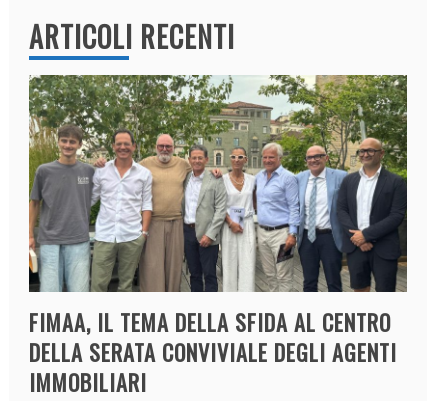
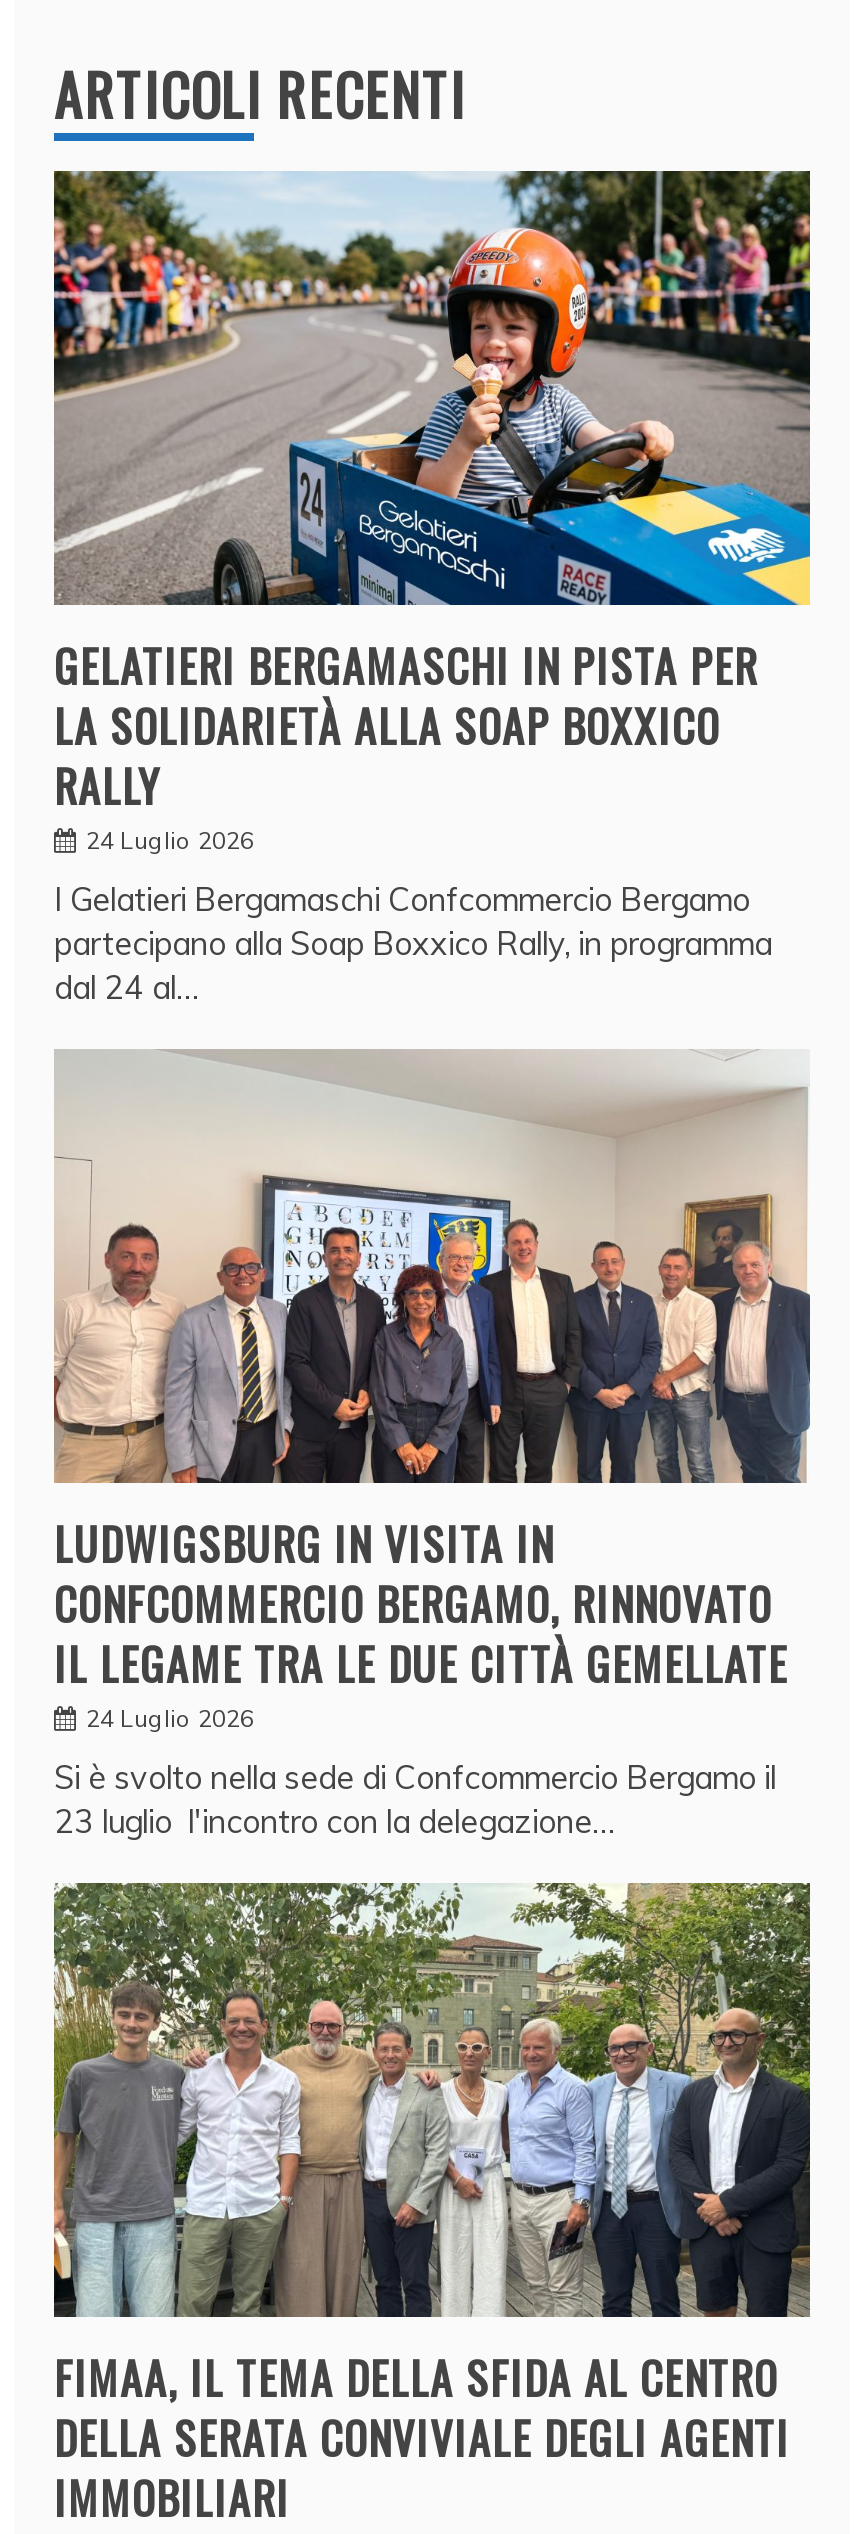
+ [image]
+ GELATIERI BERGAMASCHI IN PISTA PER
+ LA SOLIDARIETÀ ALLA SOAP BOXXICO
+ RALLY
+ 24 Luglio 2026
+ I Gelatieri Bergamaschi Confcommercio Bergamo
+ partecipano alla Soap Boxxico Rally, in programma
+ dal 24 al…

+ [image]
+ LUDWIGSBURG IN VISITA IN
+ CONFCOMMERCIO BERGAMO, RINNOVATO
+ IL LEGAME TRA LE DUE CITTÀ GEMELLATE
+ 24 Luglio 2026
+ Si è svolto nella sede di Confcommercio Bergamo il
+ 23 luglio l'incontro con la delegazione…
